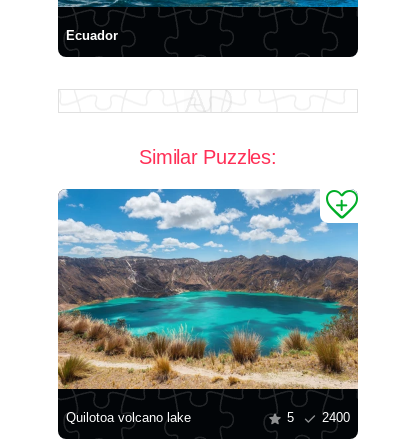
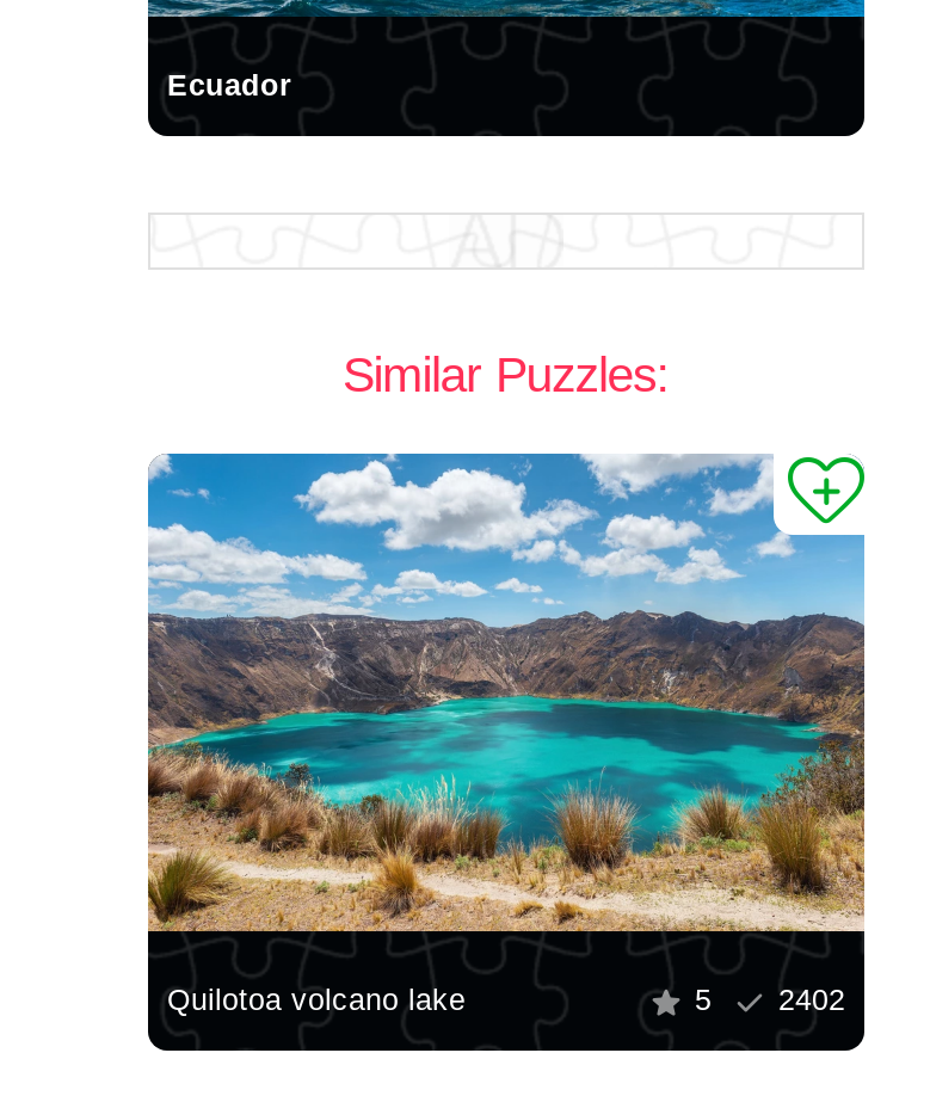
- 5 2400
+ 5 2402
